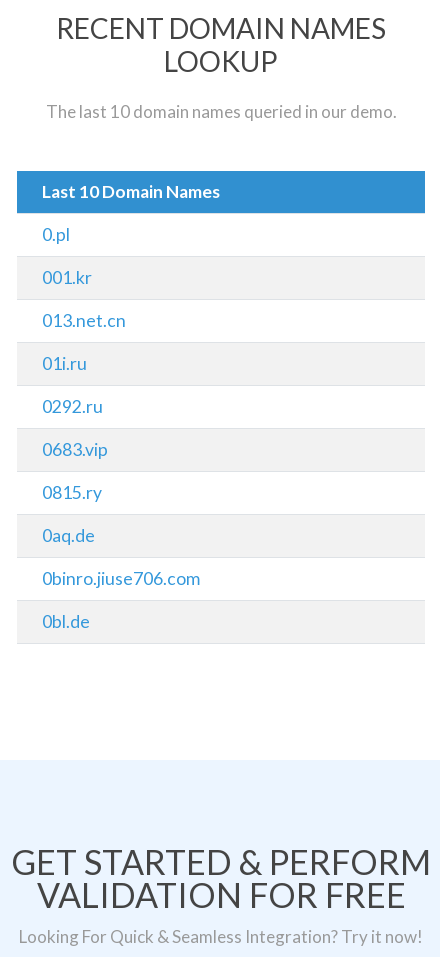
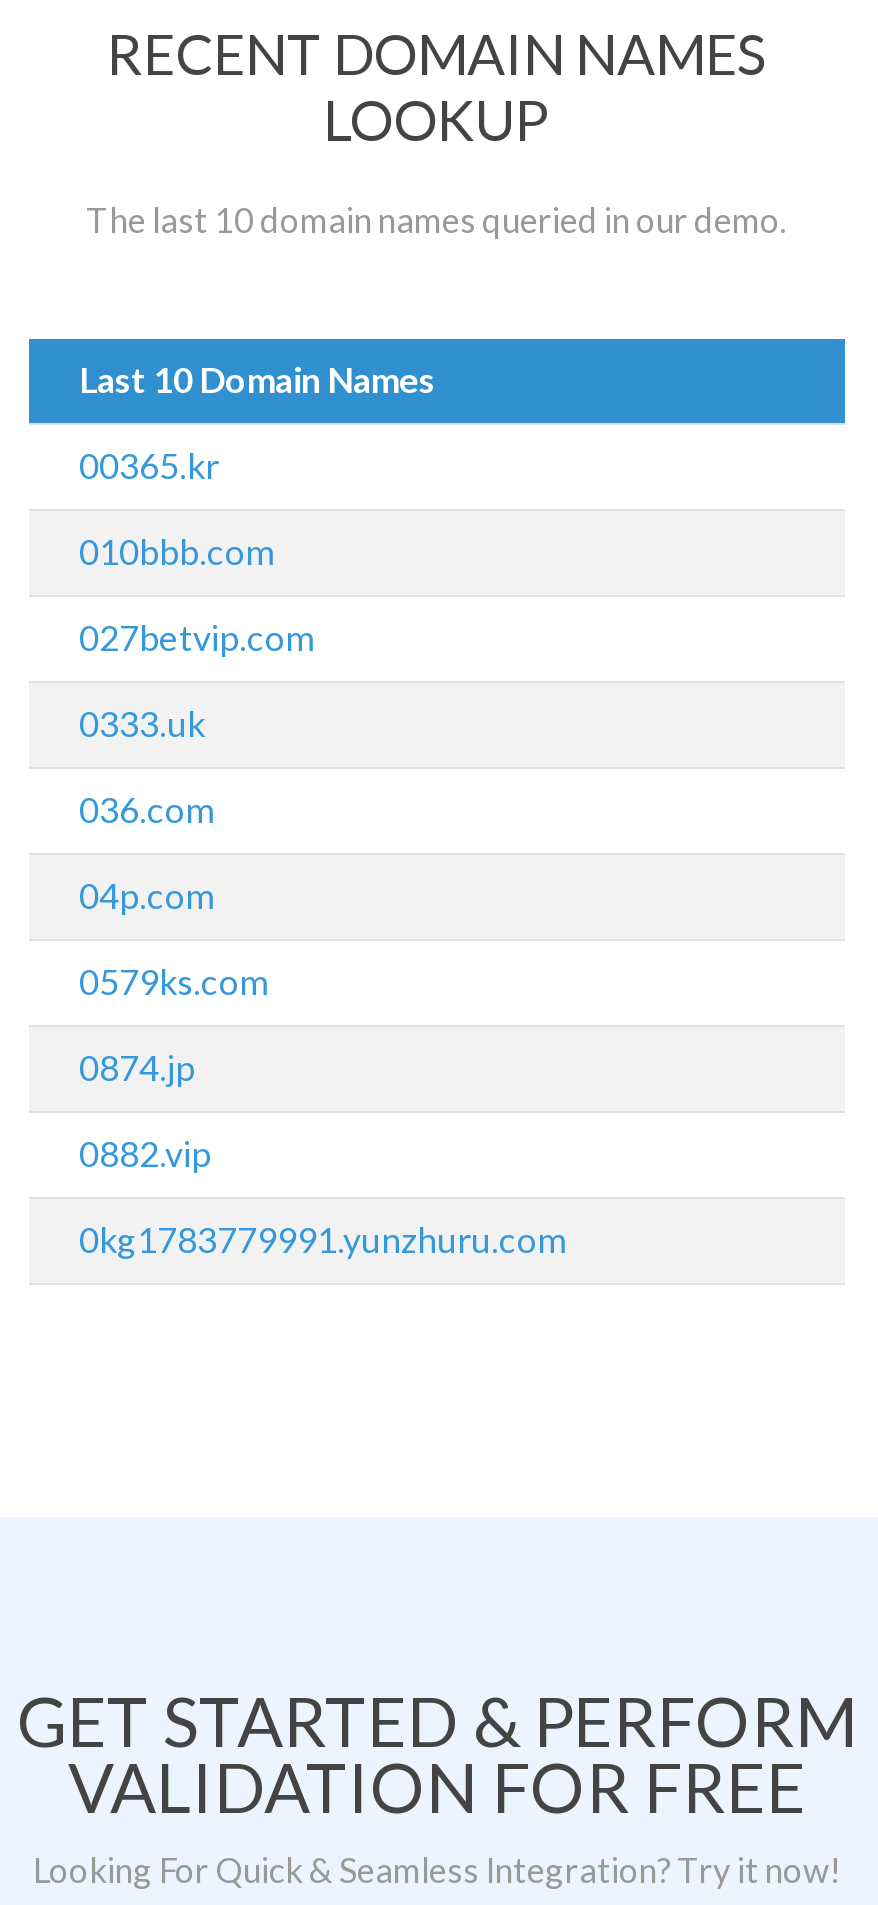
- 0.pl
+ 00365.kr

- 001.kr
+ 010bbb.com

- 013.net.cn
+ 027betvip.com

- 01i.ru
+ 0333.uk

- 0292.ru
+ 036.com

- 0683.vip
+ 04p.com

- 0815.ry
+ 0579ks.com

- 0aq.de
+ 0874.jp

- 0binro.jiuse706.com
+ 0882.vip

- 0bl.de
+ 0kg1783779991.yunzhuru.com
